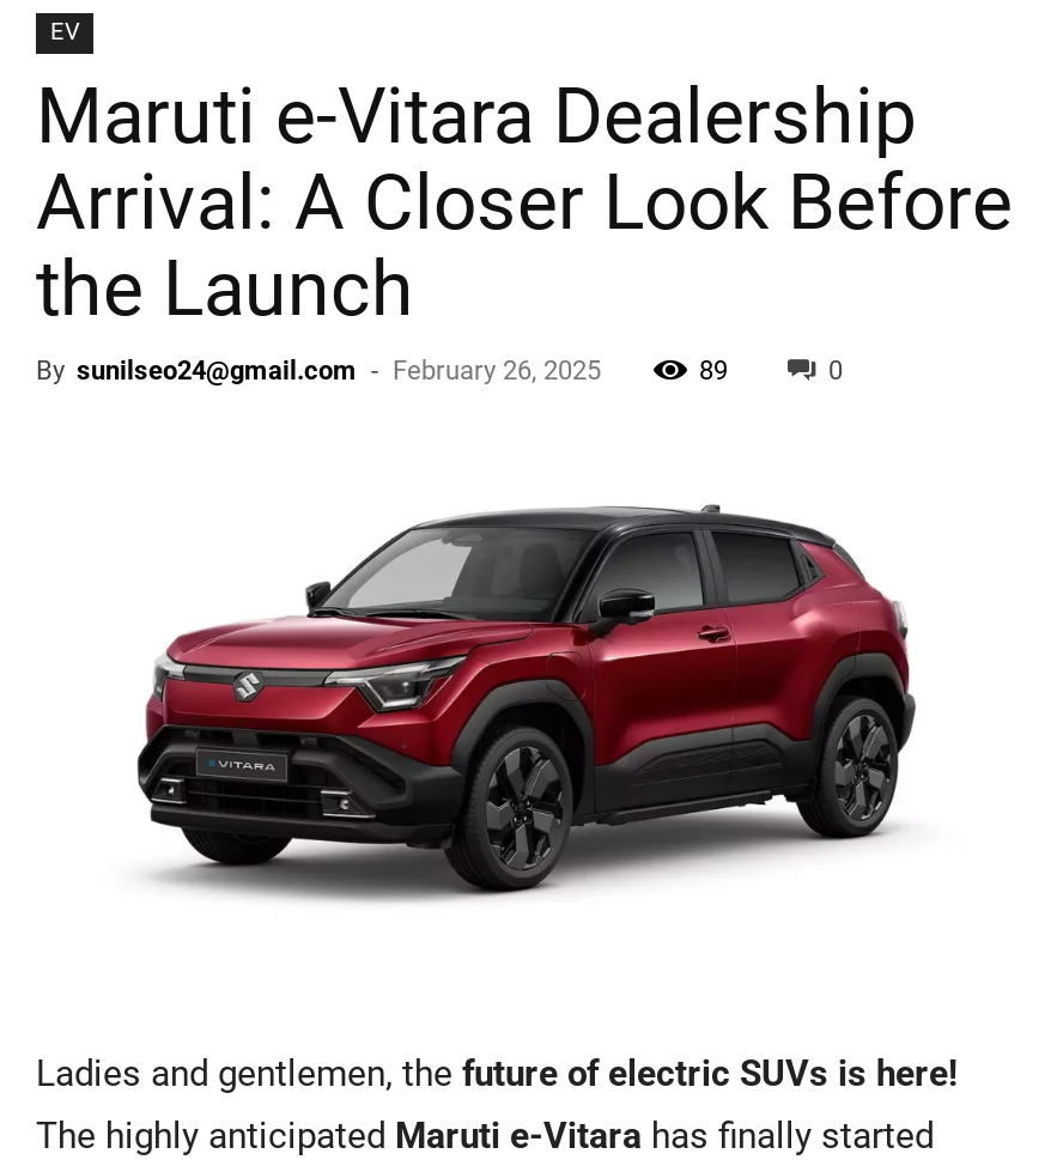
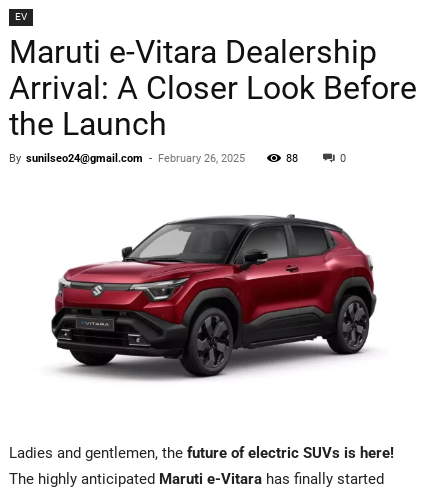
- 89
+ 88
